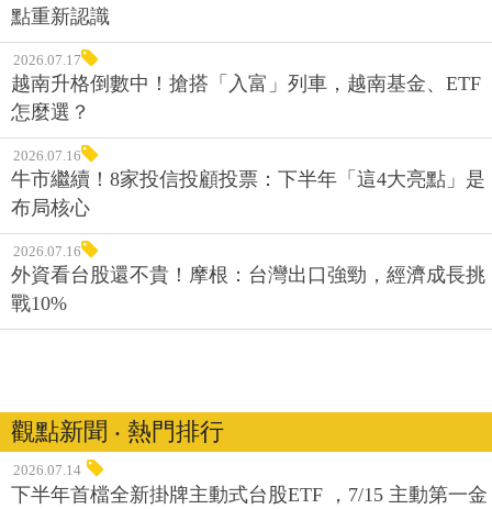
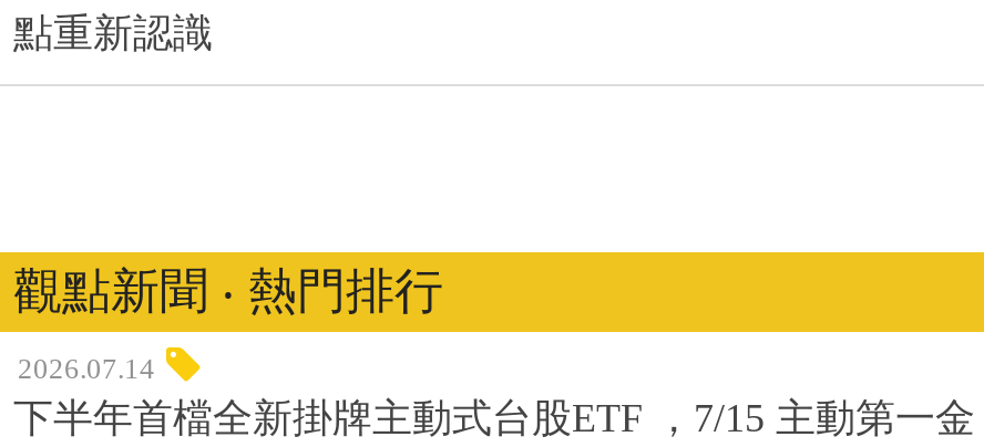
- 2026.07.17
- 越南升格倒數中！搶搭「入富」列車，越南基金、ETF
- 怎麼選？
- 2026.07.16
- 牛市繼續！8家投信投顧投票：下半年「這4大亮點」是
- 布局核心
- 2026.07.16
- 外資看台股還不貴！摩根：台灣出口強勁，經濟成長挑
- 戰10%
